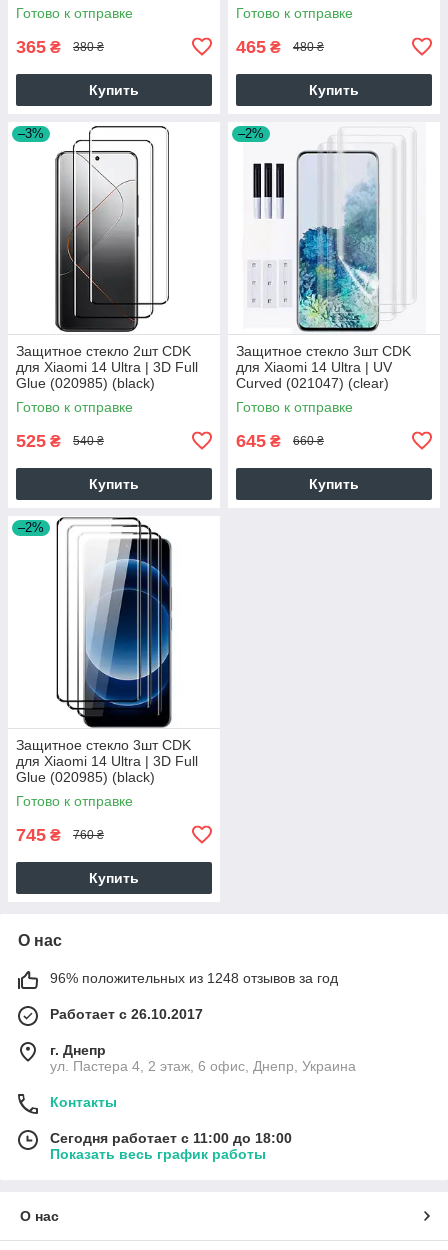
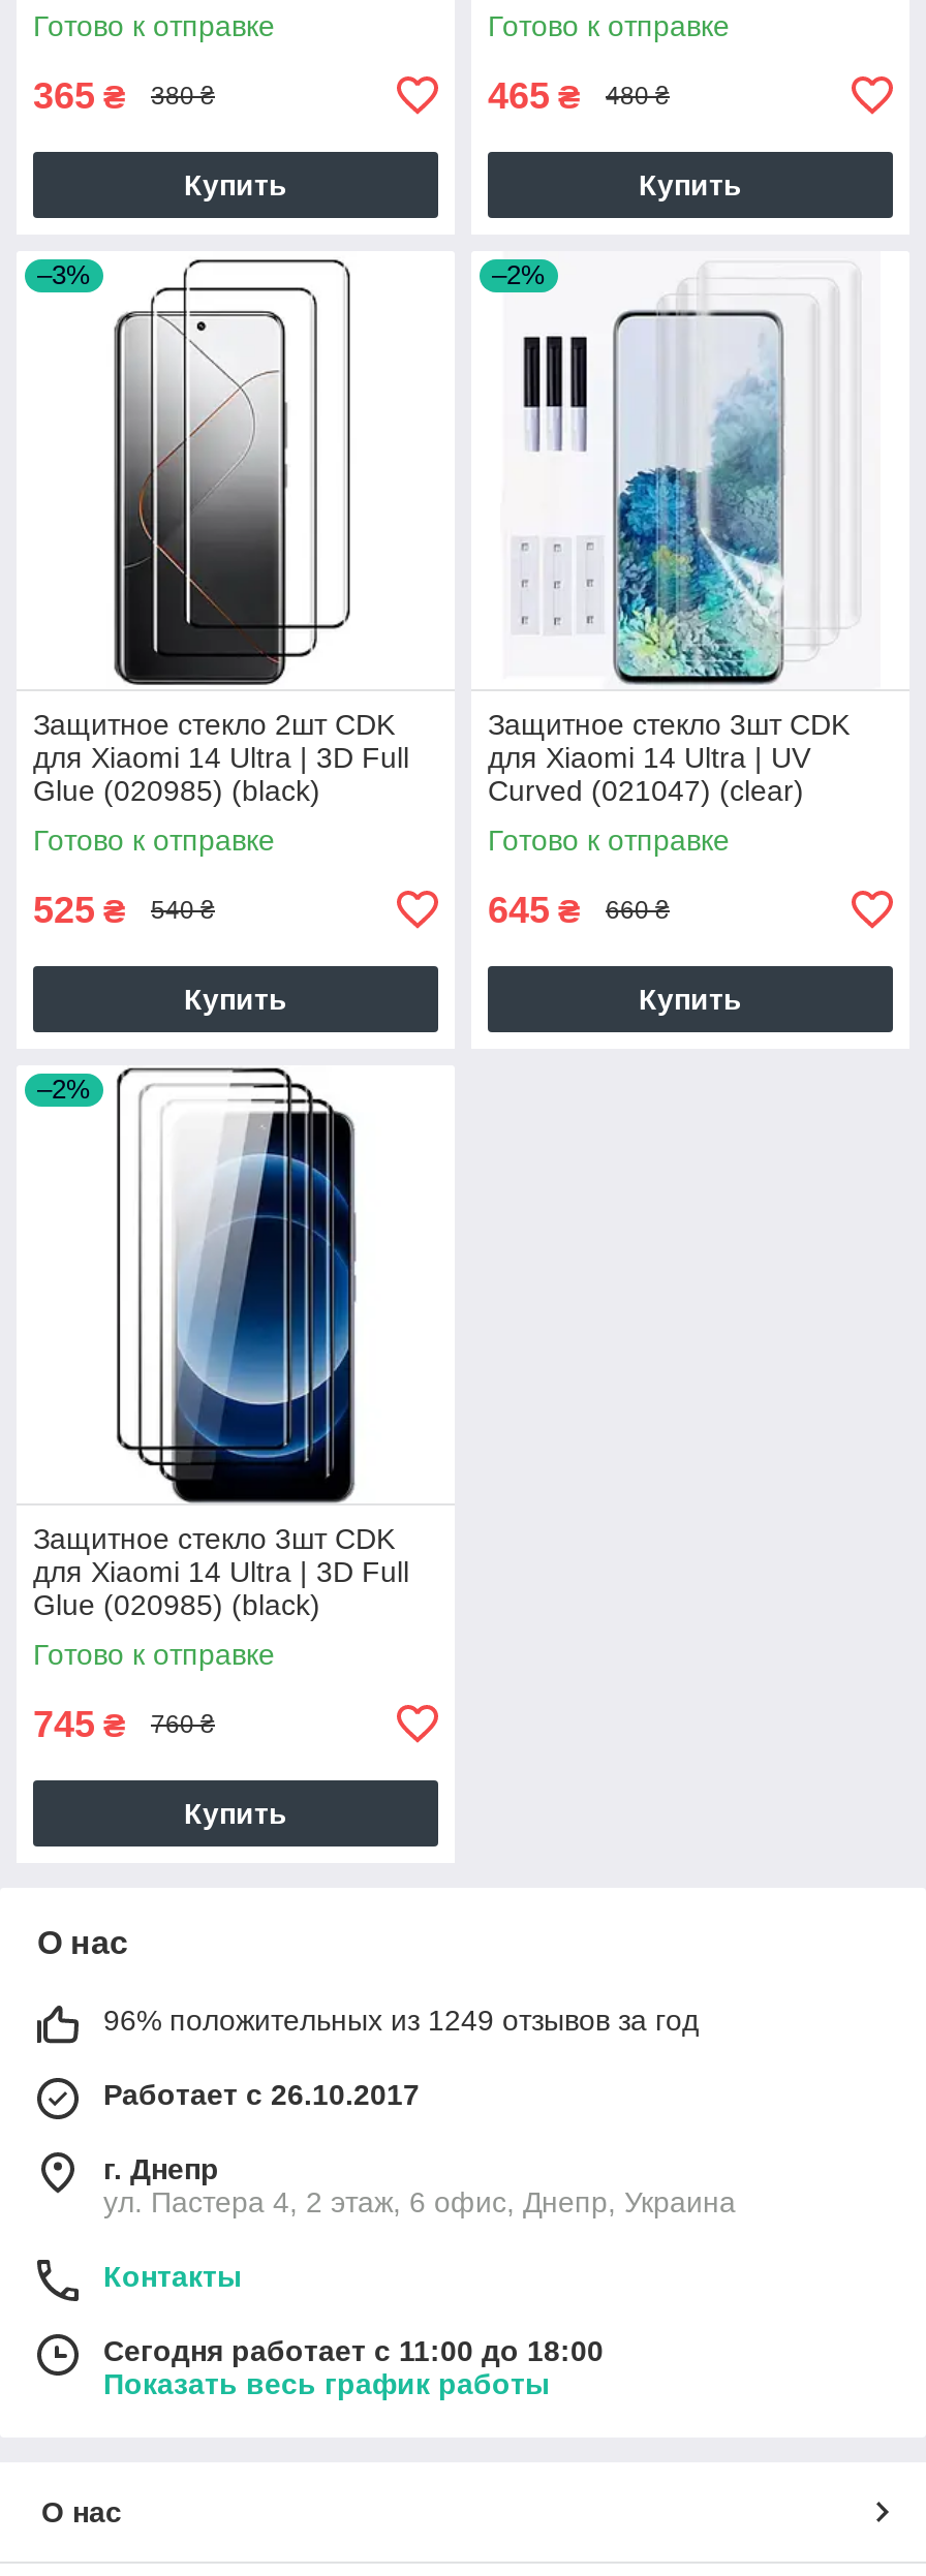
- 96% положительных из 1248 отзывов за год
+ 96% положительных из 1249 отзывов за год
